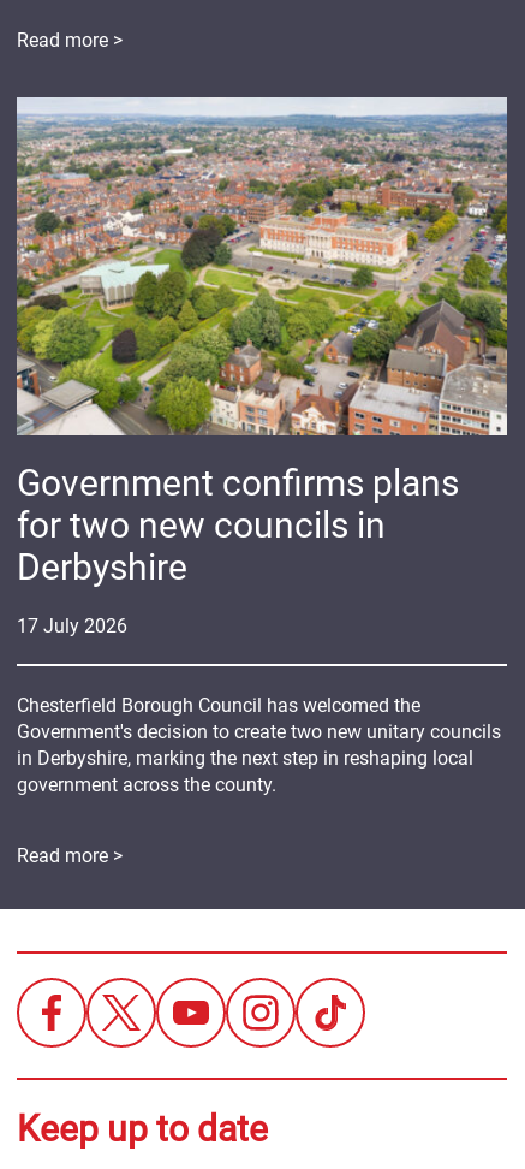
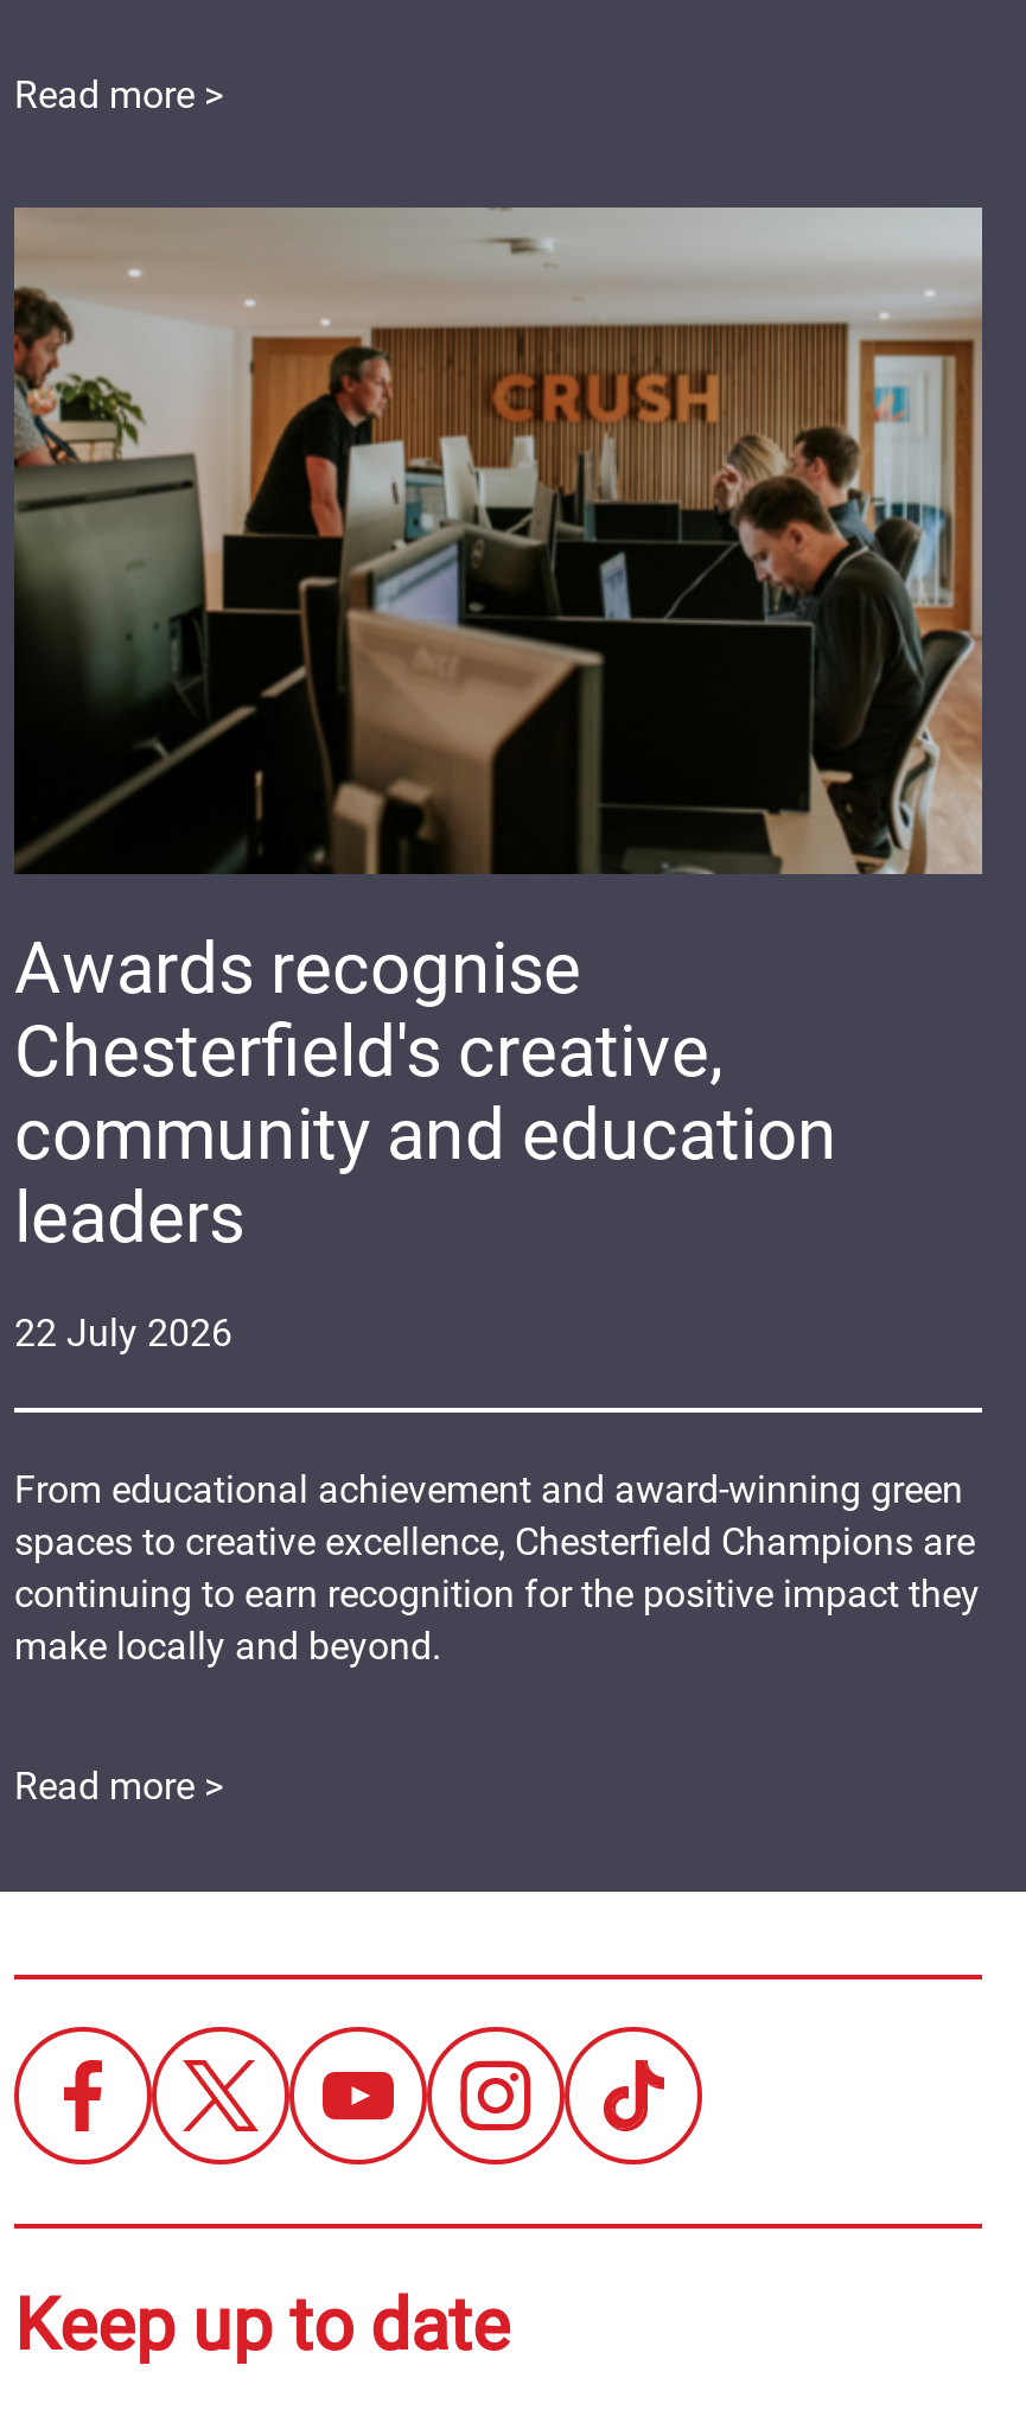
- [image]
- Government confirms plans
- for two new councils in
- Derbyshire
+ [image]
+ Awards recognise
+ Chesterfield's creative,
+ community and education
+ leaders

- 17 July 2026
+ 22 July 2026

- Chesterfield Borough Council has welcomed the
- Government's decision to create two new unitary councils
- in Derbyshire, marking the next step in reshaping local
- government across the county.
+ From educational achievement and award-winning green
+ spaces to creative excellence, Chesterfield Champions are
+ continuing to earn recognition for the positive impact they
+ make locally and beyond.
